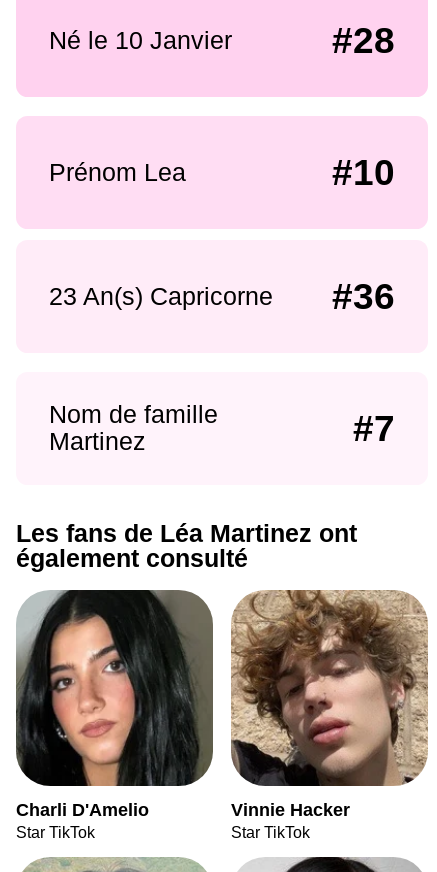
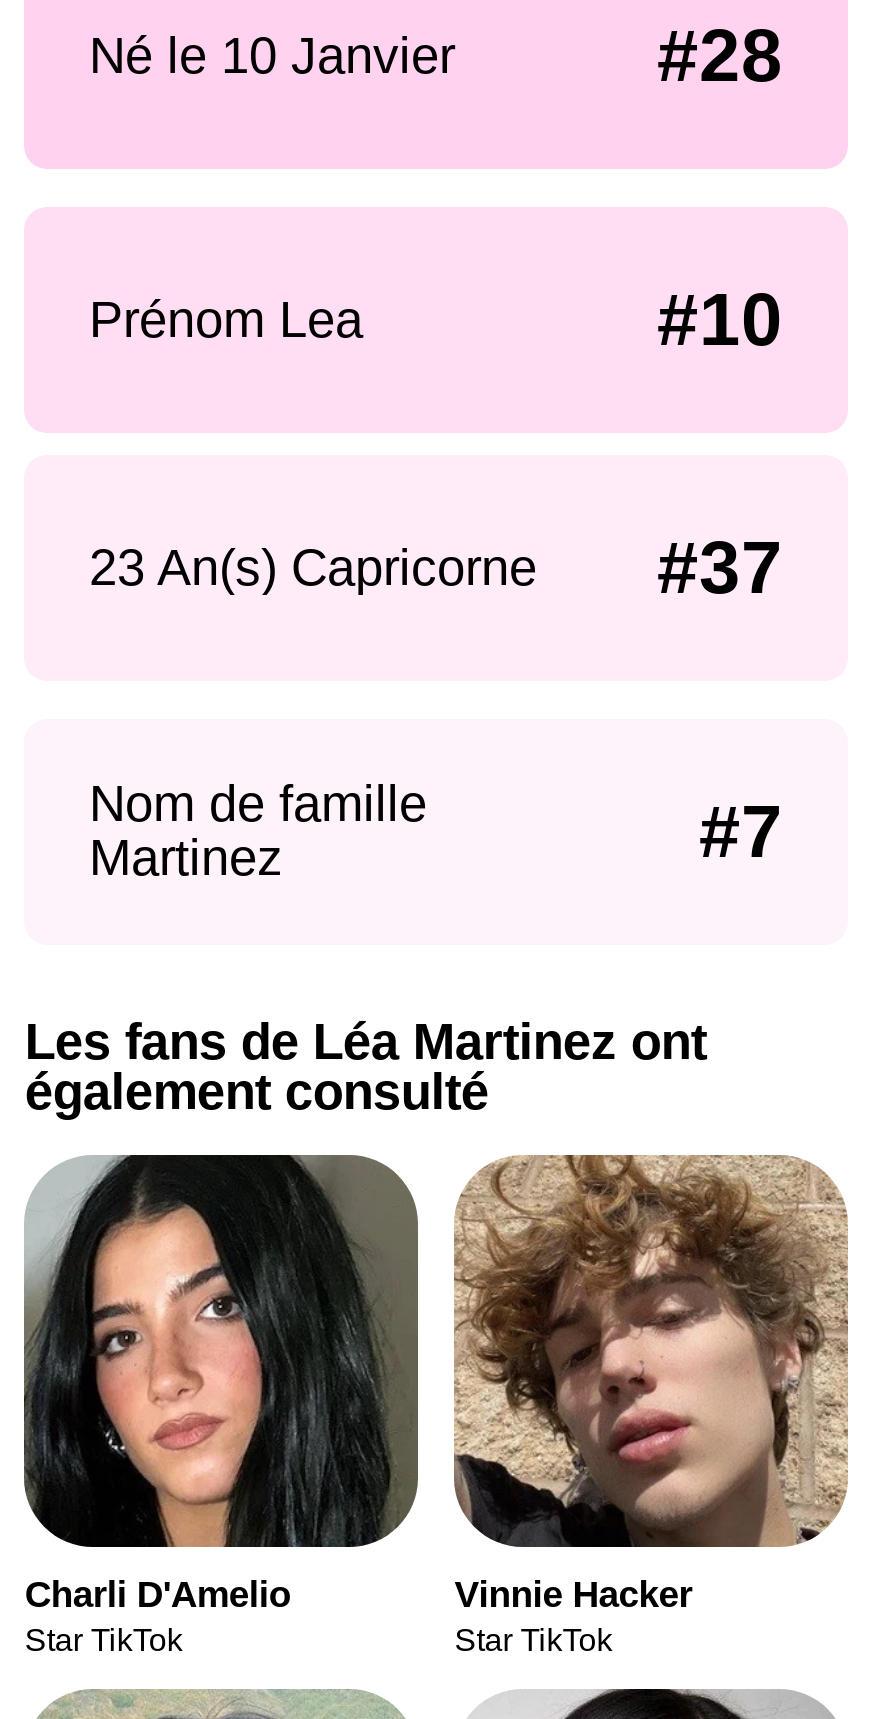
- #36
+ #37
